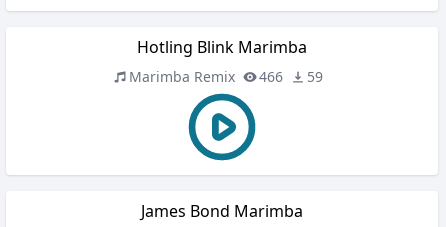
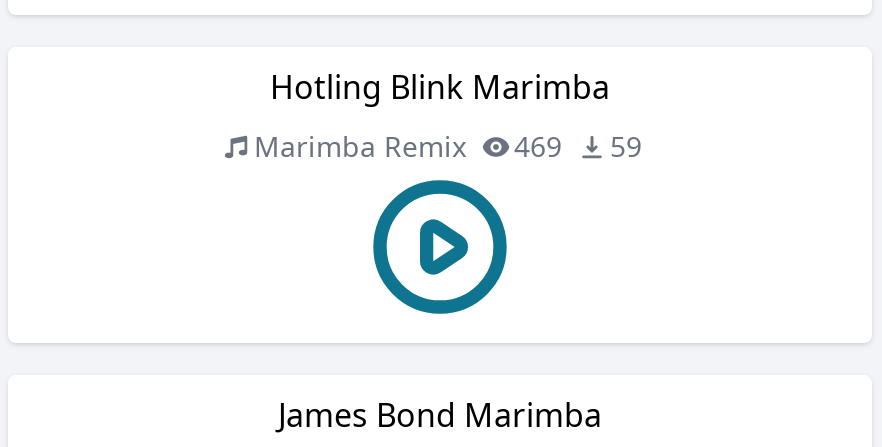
- Marimba Remix 466 59
+ Marimba Remix 469 59
